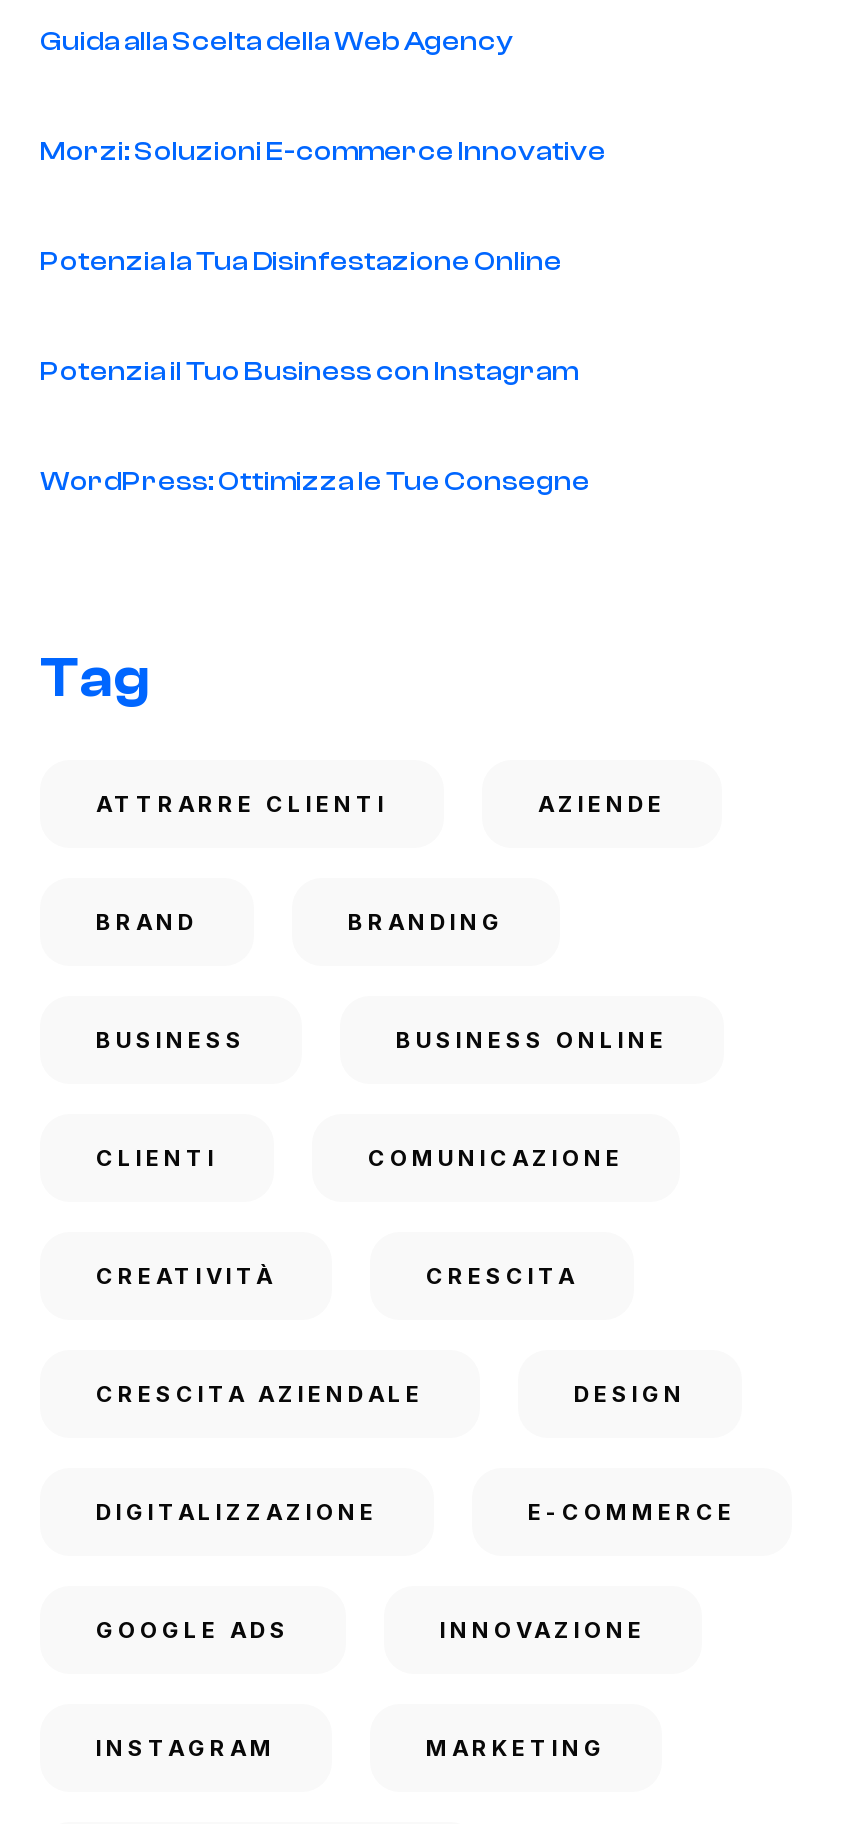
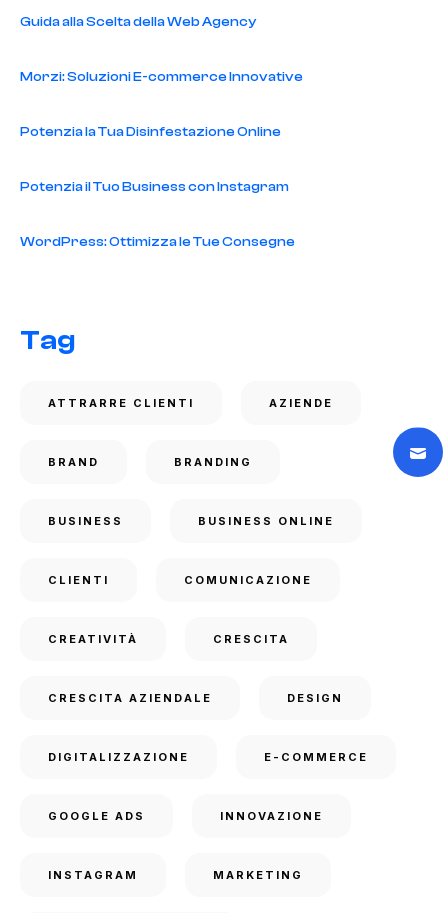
+ [image]
